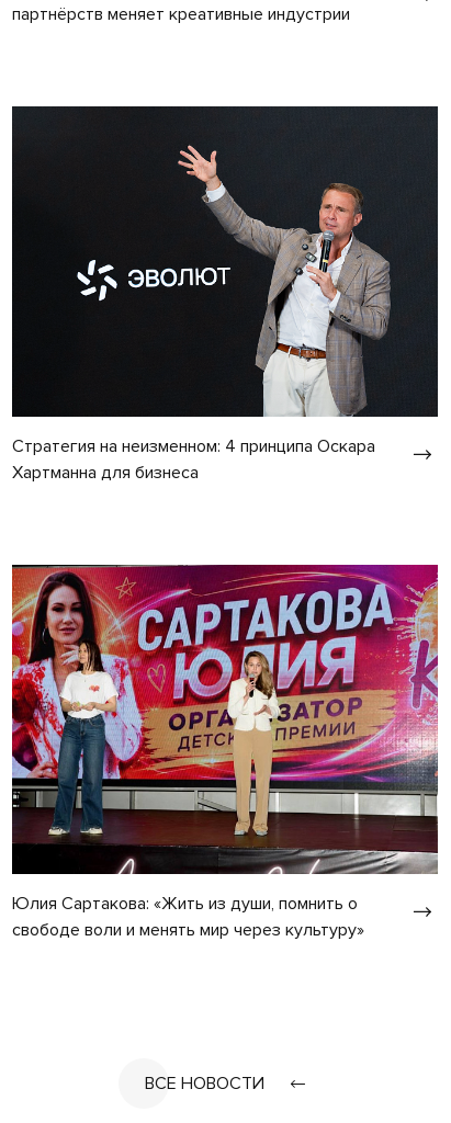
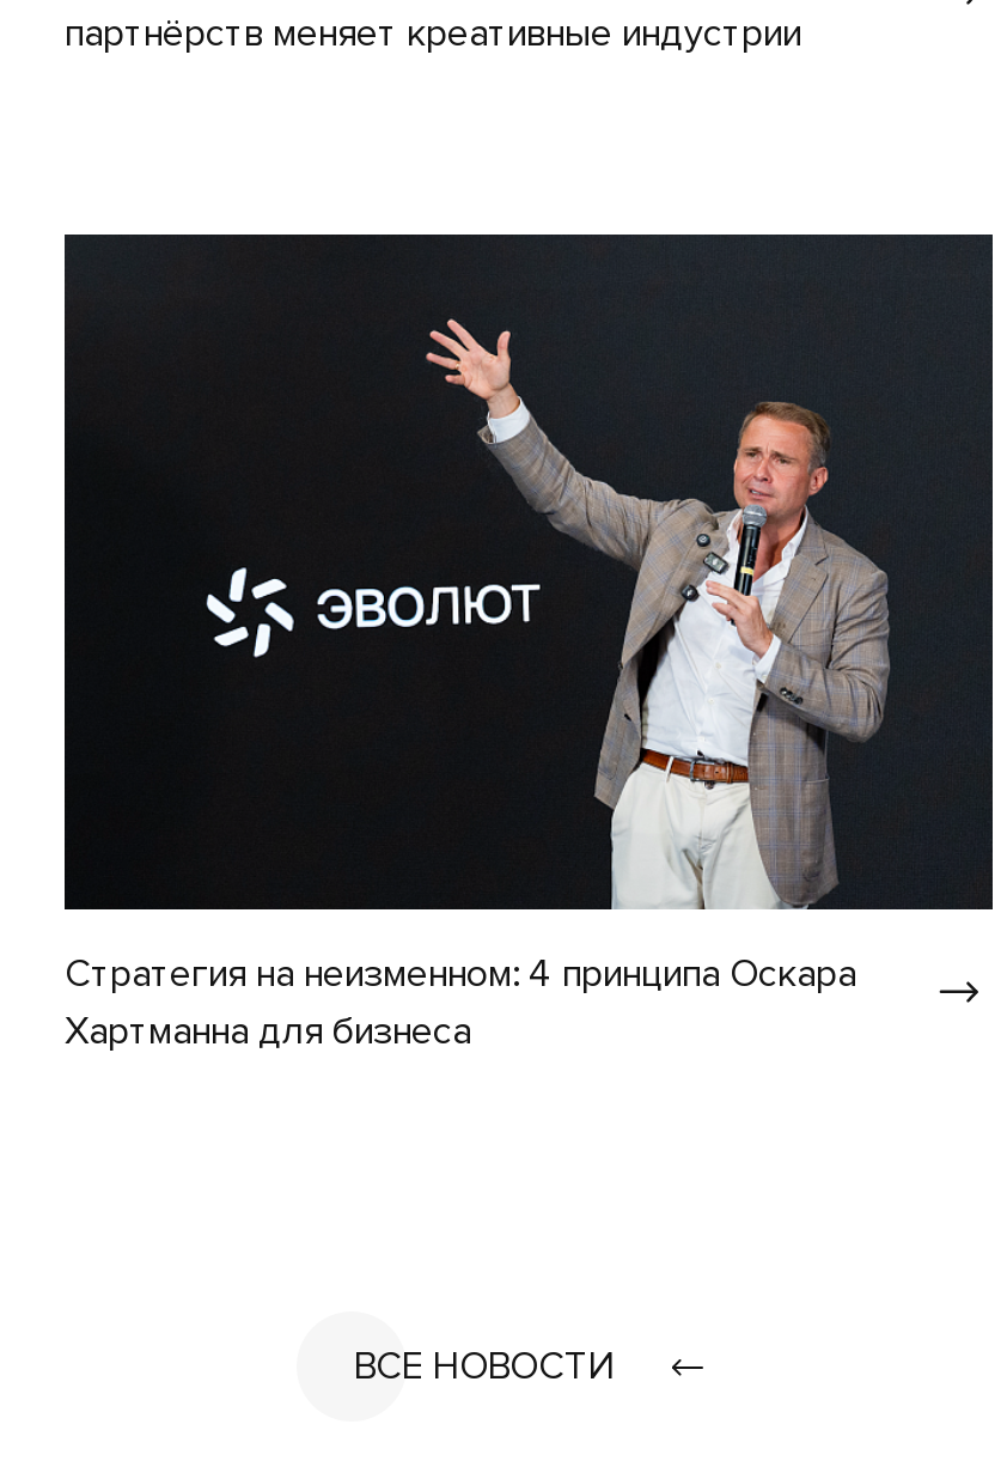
- [image]
- Юлия Сартакова: «Жить из души, помнить о
- свободе воли и менять мир через культуру»
